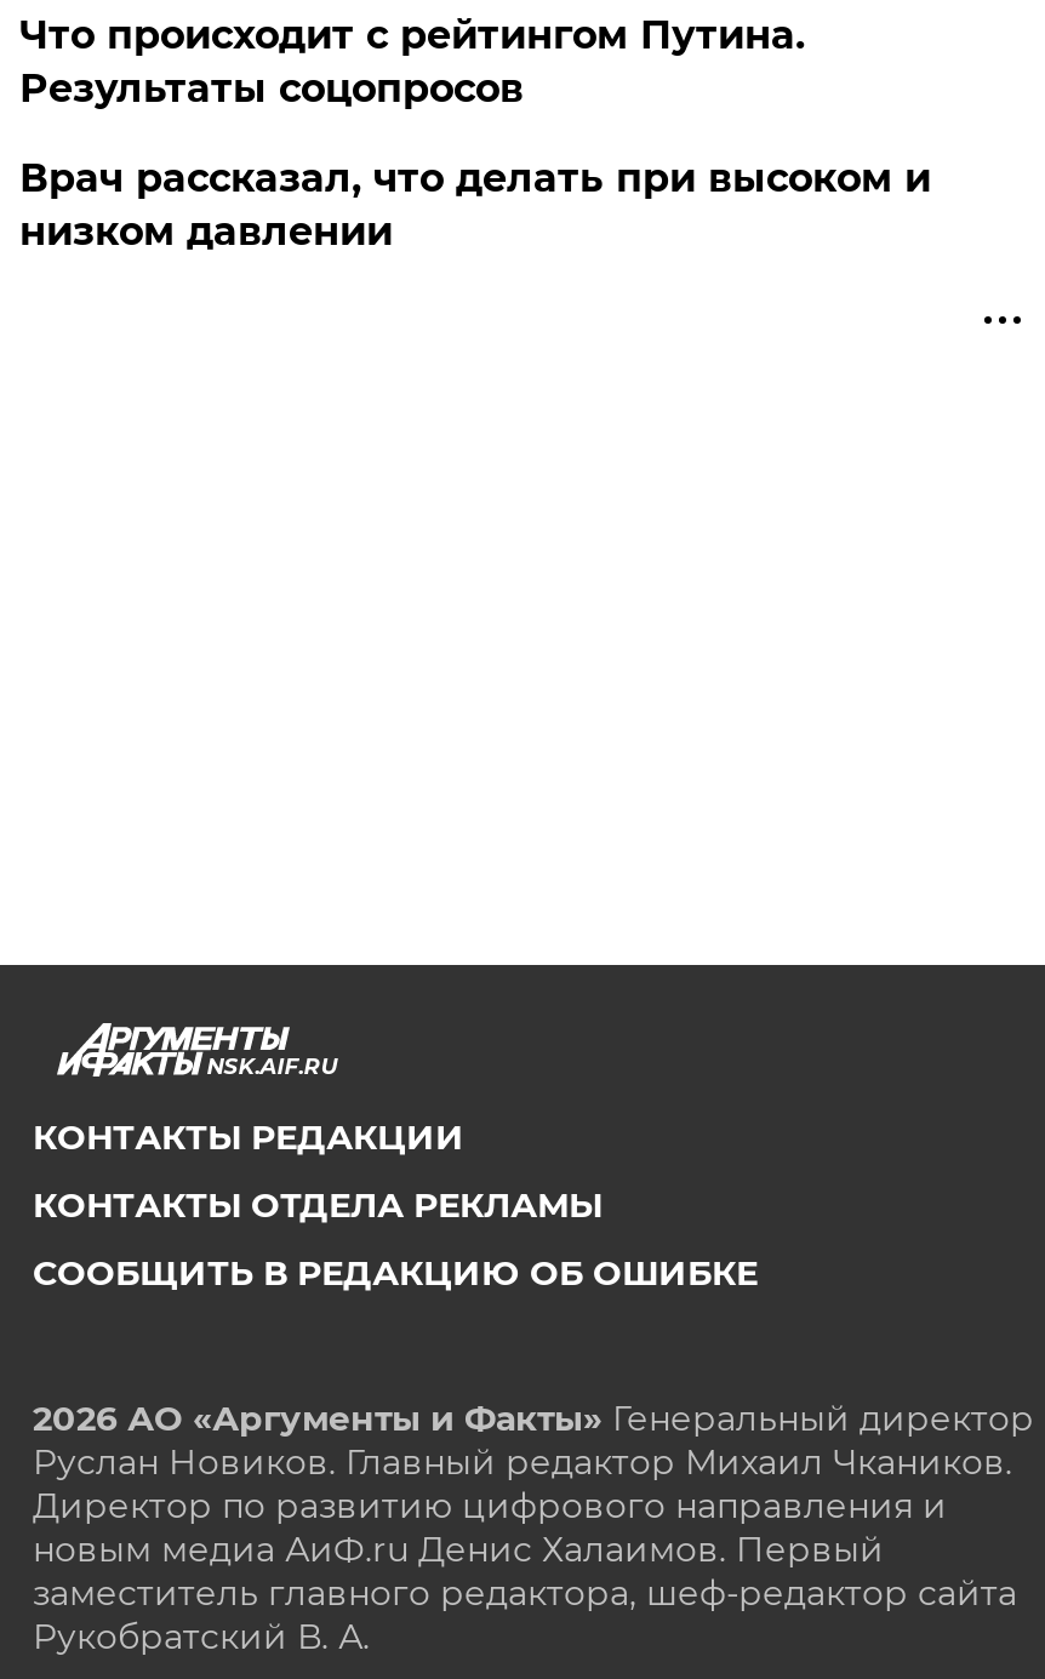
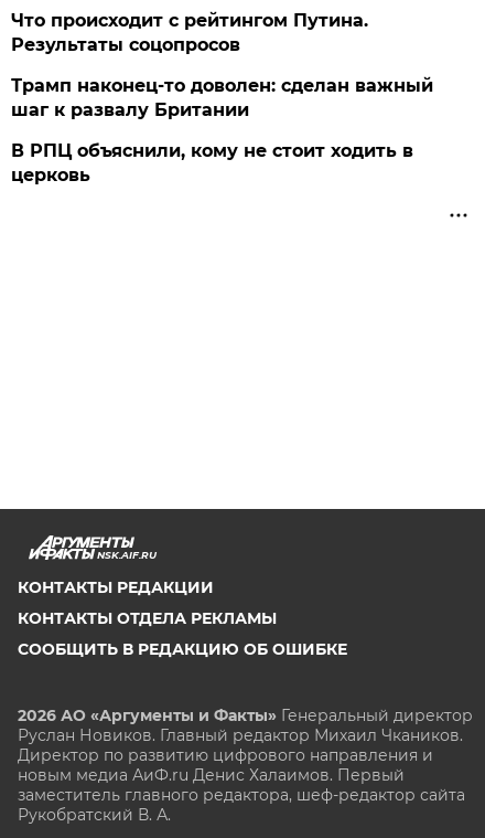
- Врач рассказал, что делать при высоком и
- низком давлении
+ Трамп наконец-то доволен: сделан важный
+ шаг к развалу Британии
+ В РПЦ объяснили, кому не стоит ходить в
+ церковь
